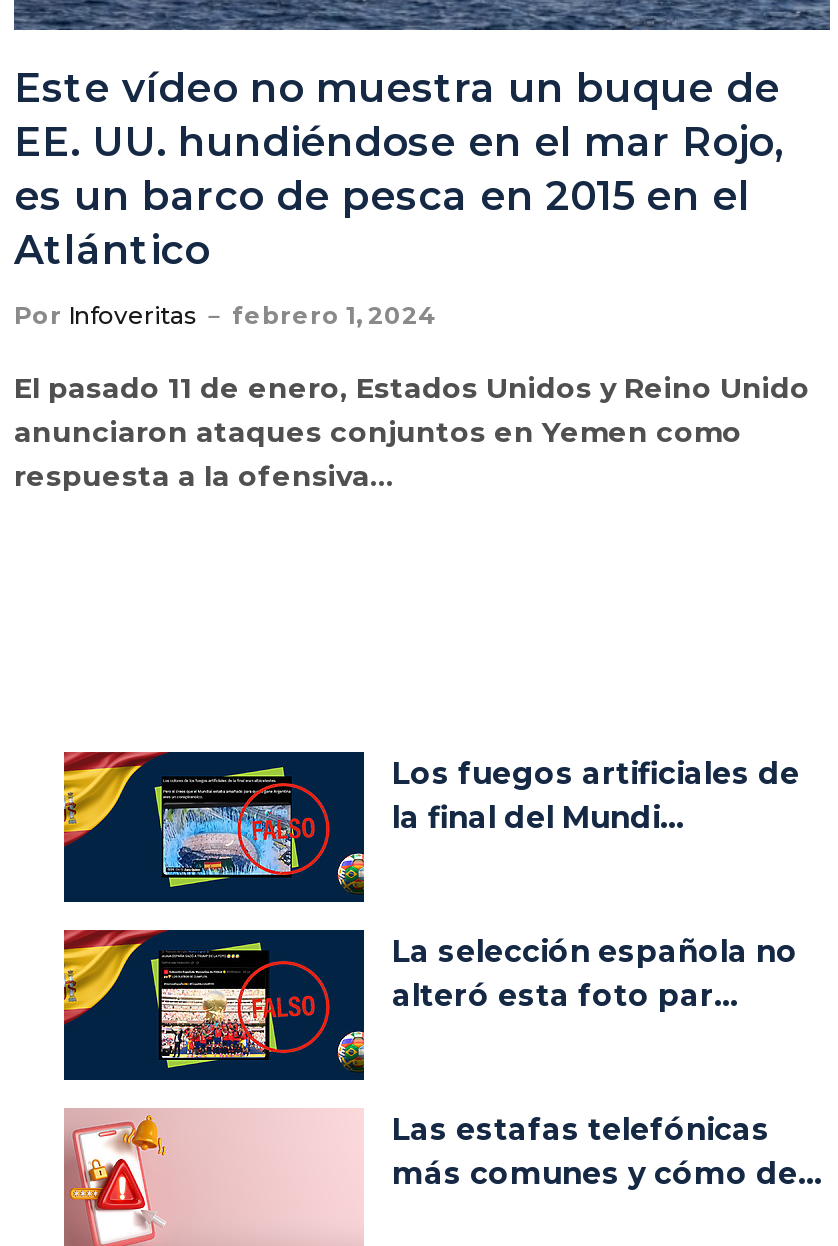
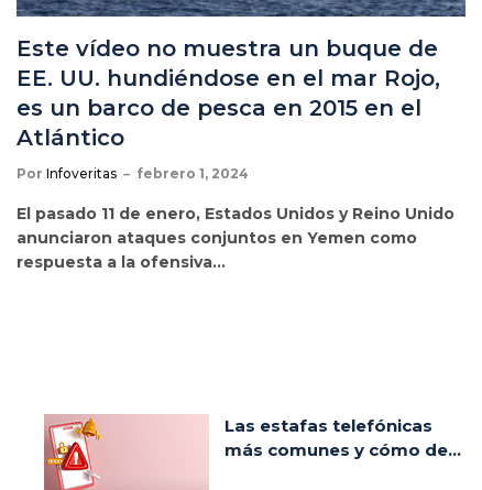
- [image]
- Los fuegos artificiales de
- la final del Mundi...

- [image]
- La selección española no
- alteró esta foto par...
